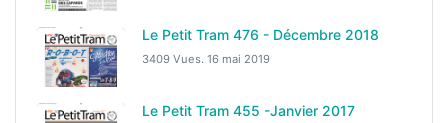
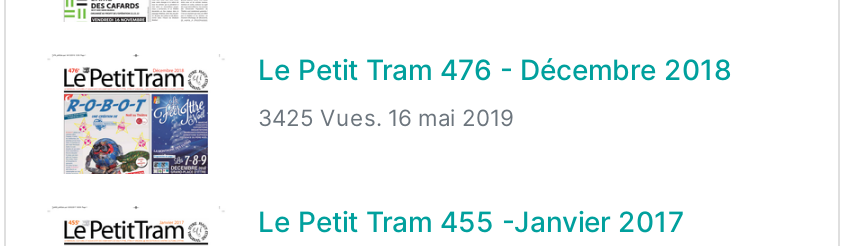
- 3409 Vues. 16 mai 2019
+ 3425 Vues. 16 mai 2019
